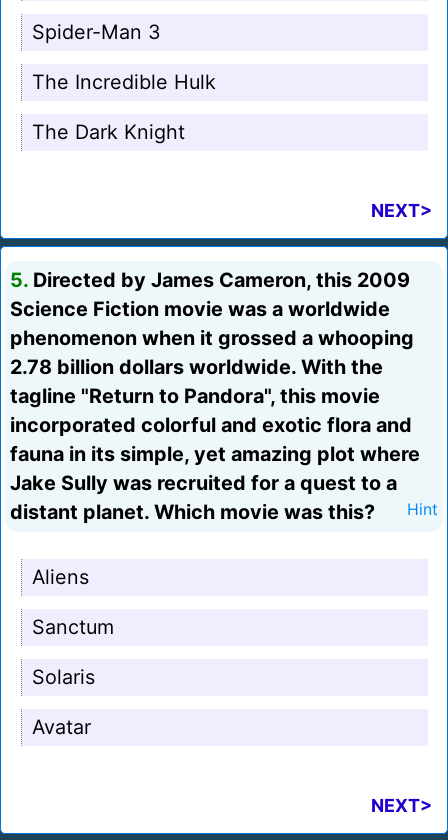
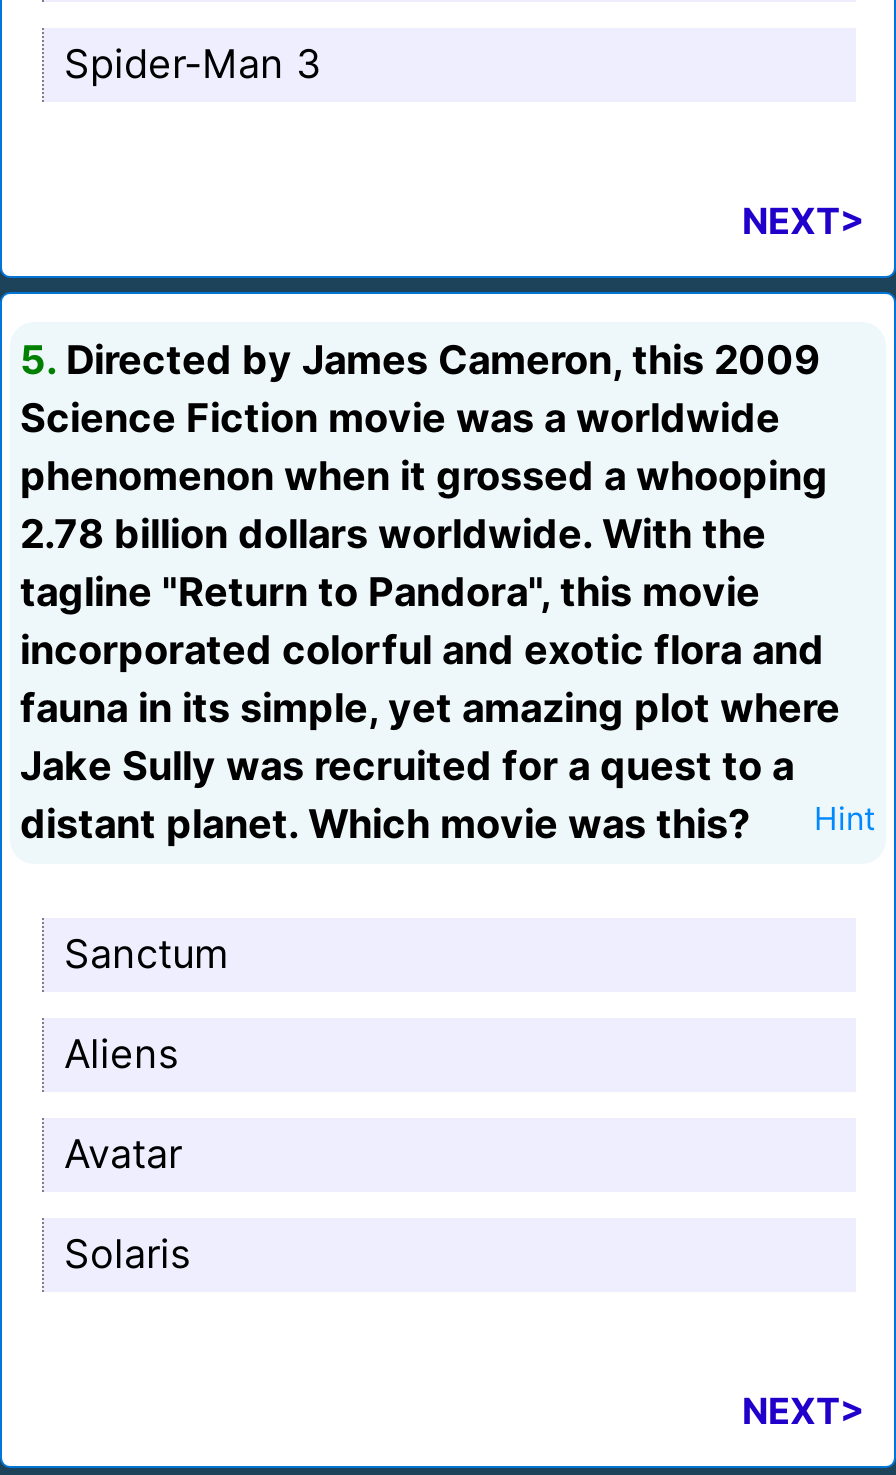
- The Incredible Hulk
- The Dark Knight

moved up: Sanctum

moved up: Avatar
